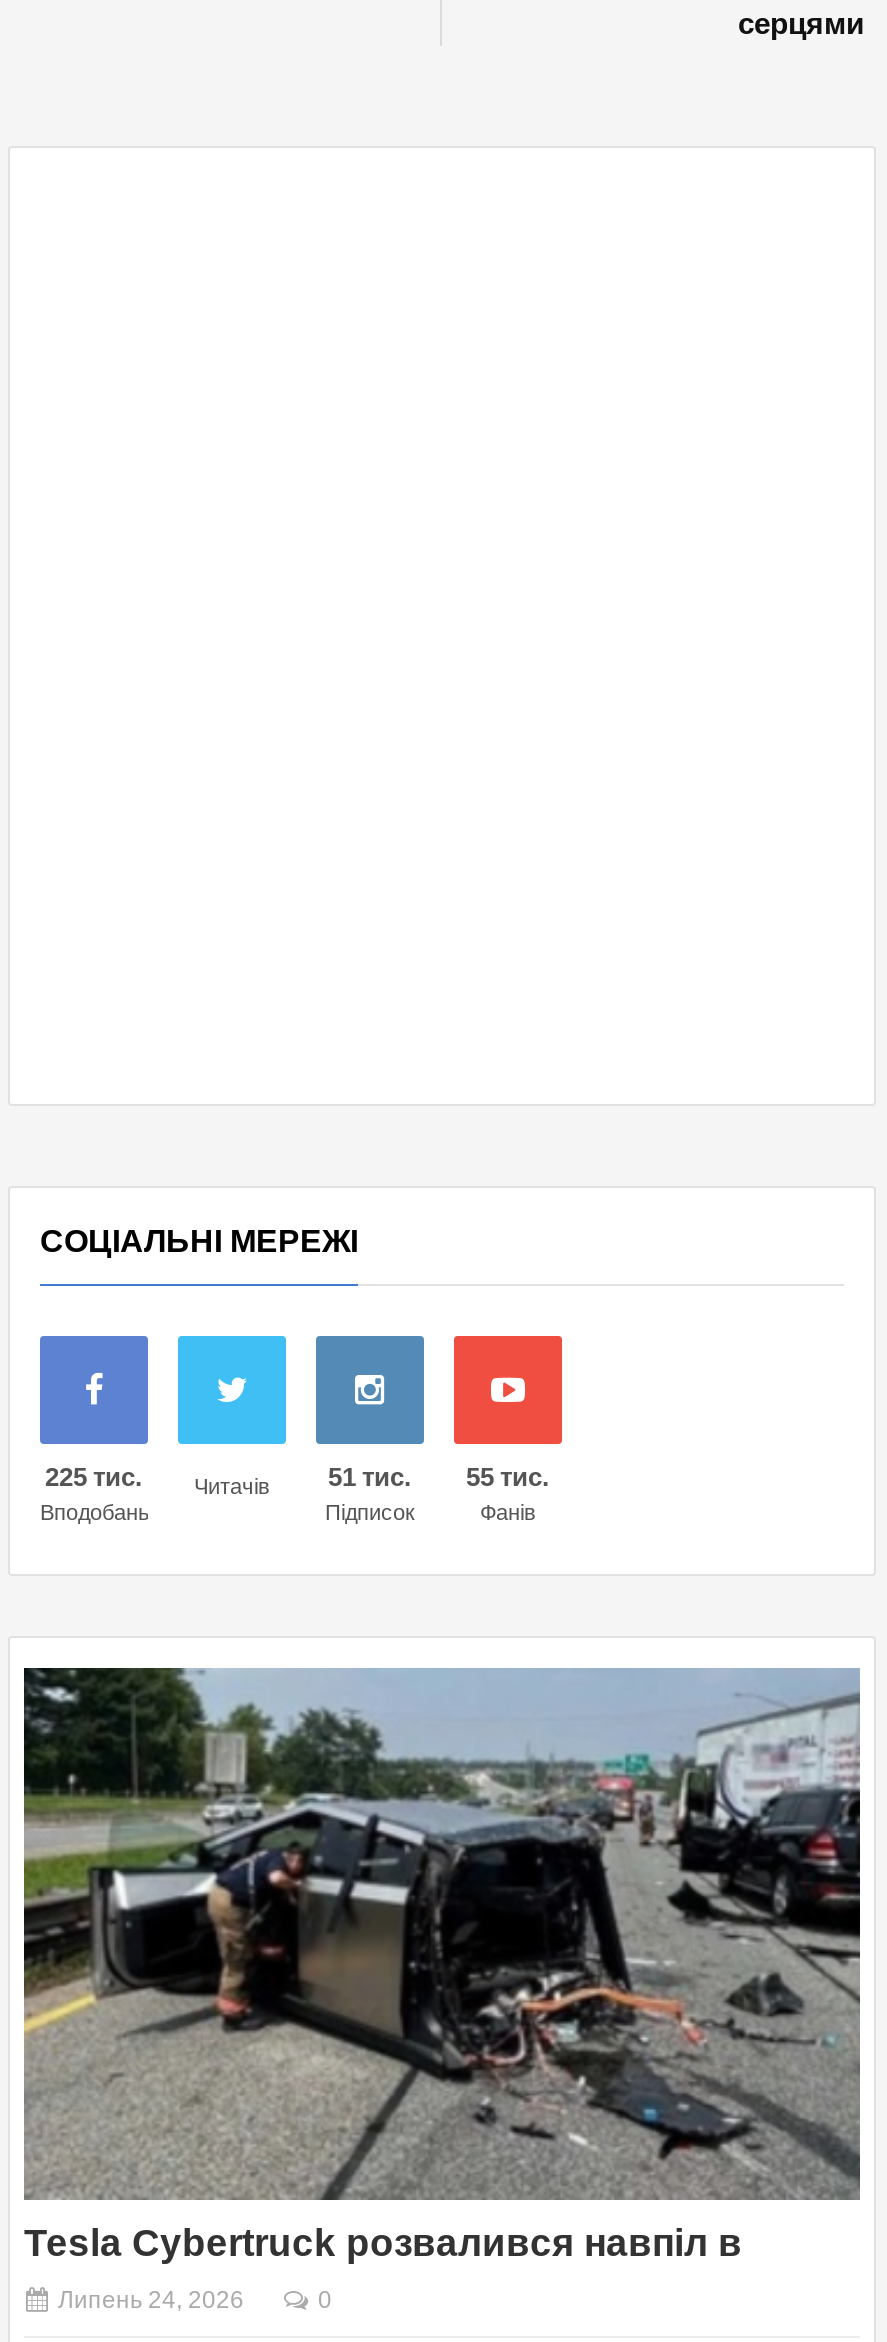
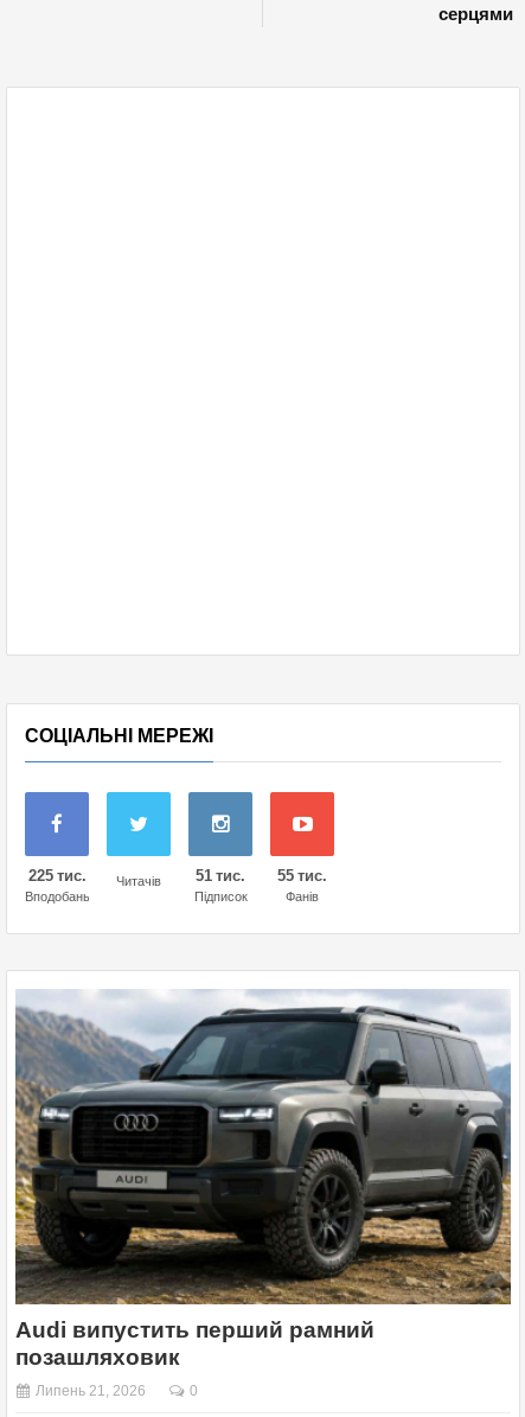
- [image]
- Tesla Cybertruck розвалився навпіл в
+ [image]
+ Audi випустить перший рамний
+ позашляховик

- Липень 24, 2026
+ Липень 21, 2026
